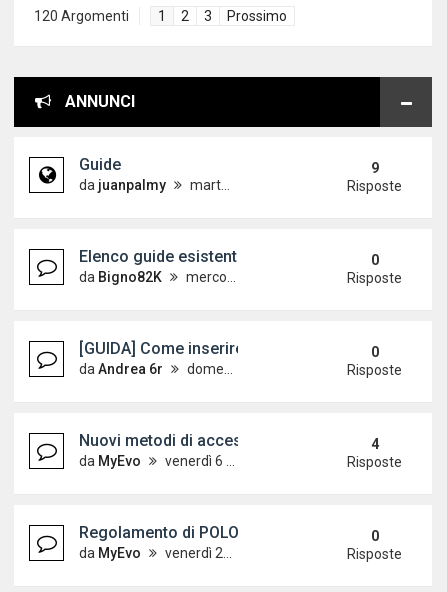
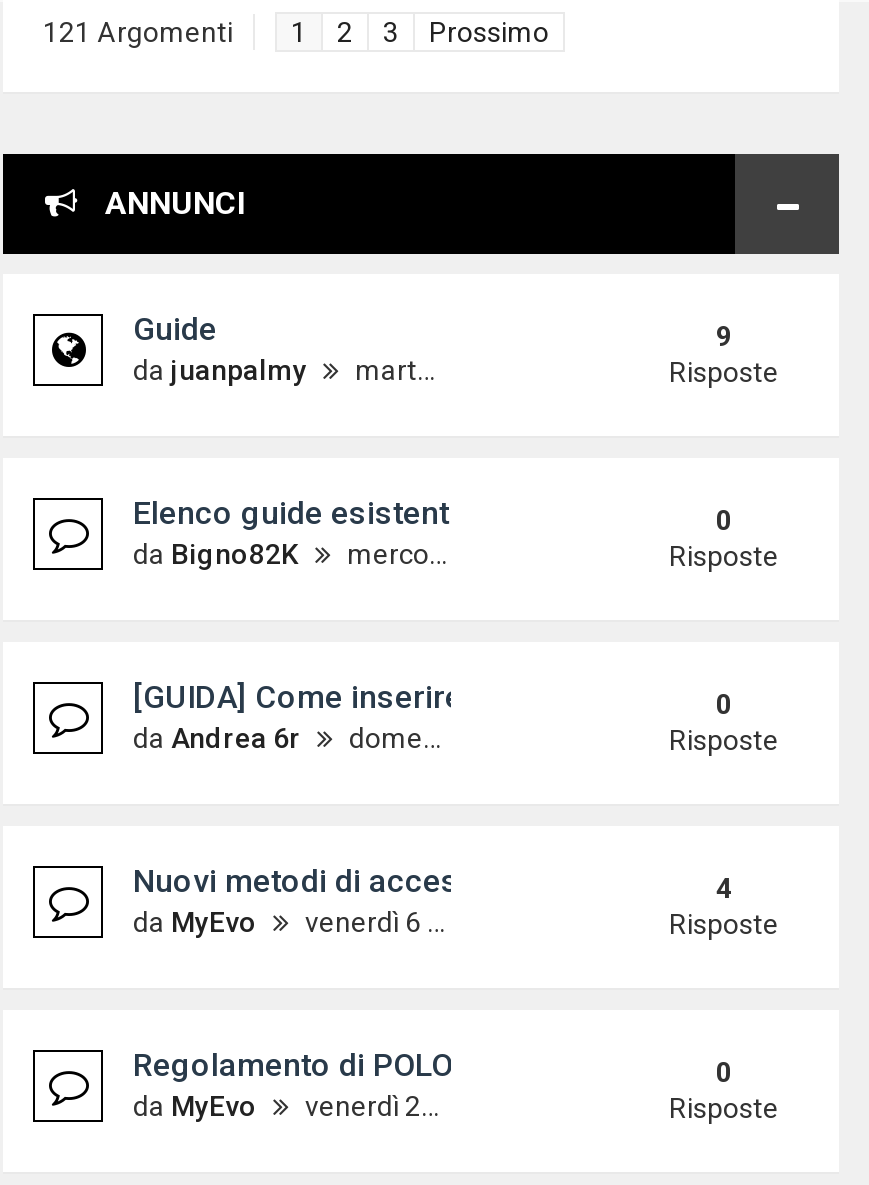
- 120 Argomenti 1 2 3 Prossimo
+ 121 Argomenti 1 2 3 Prossimo
